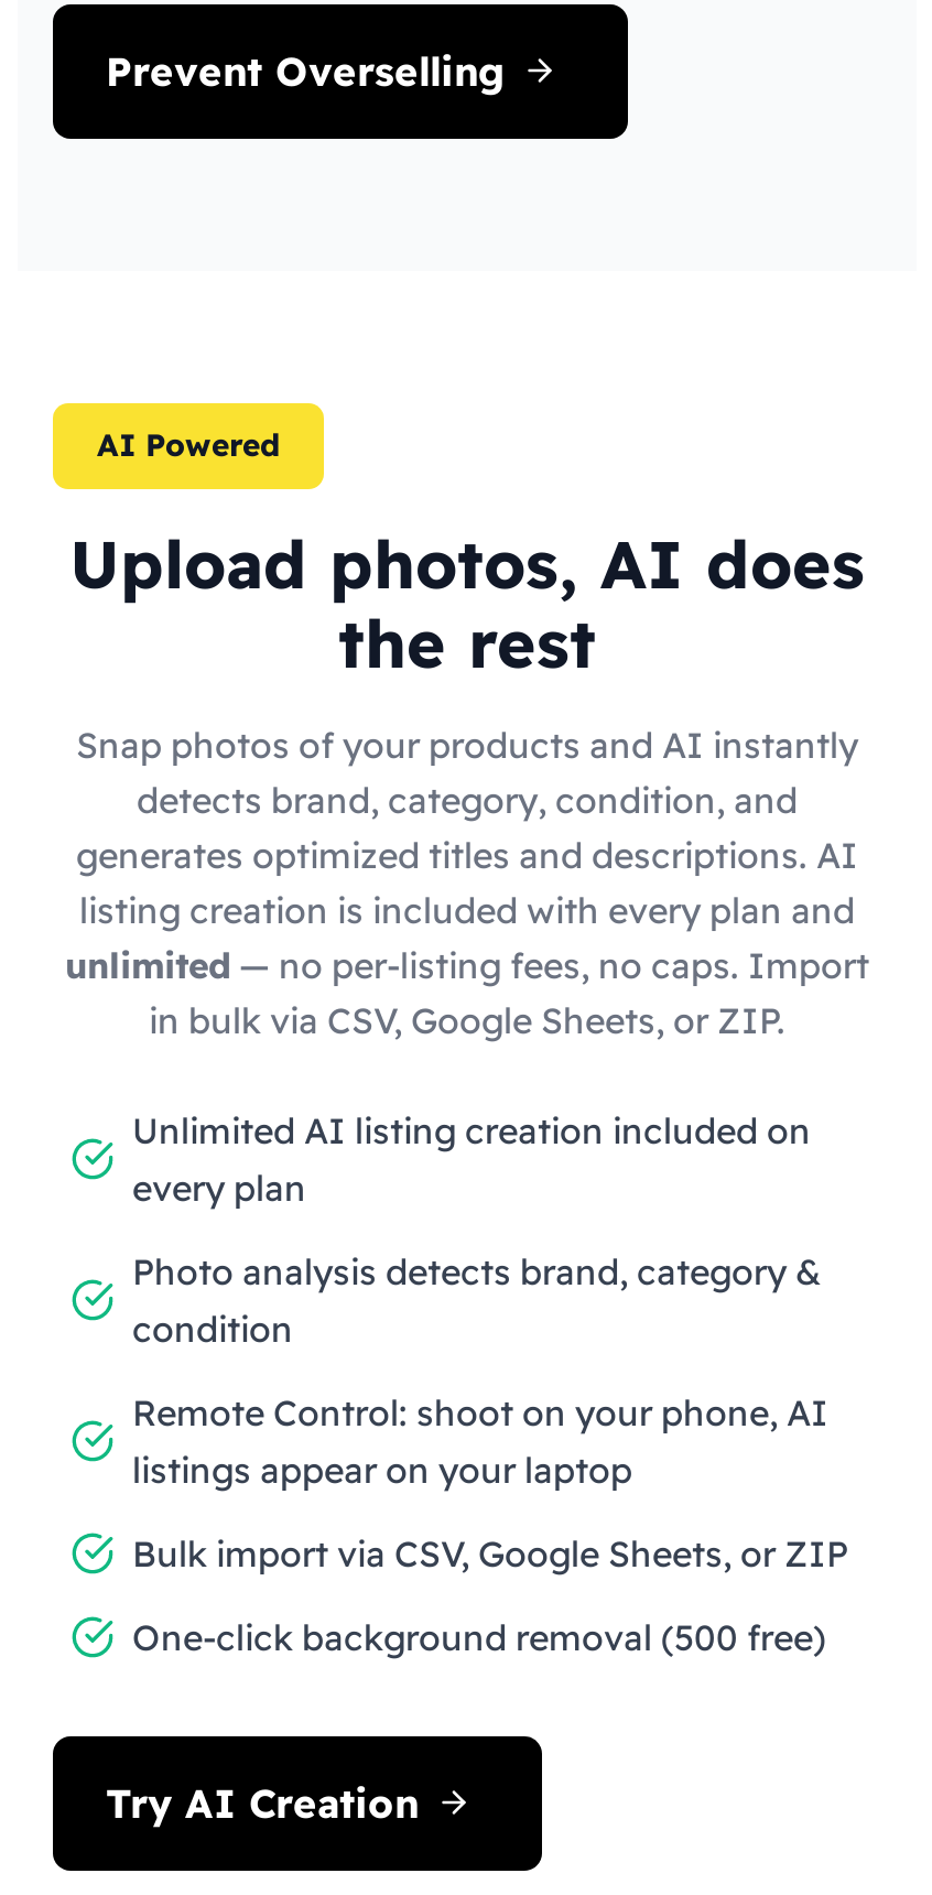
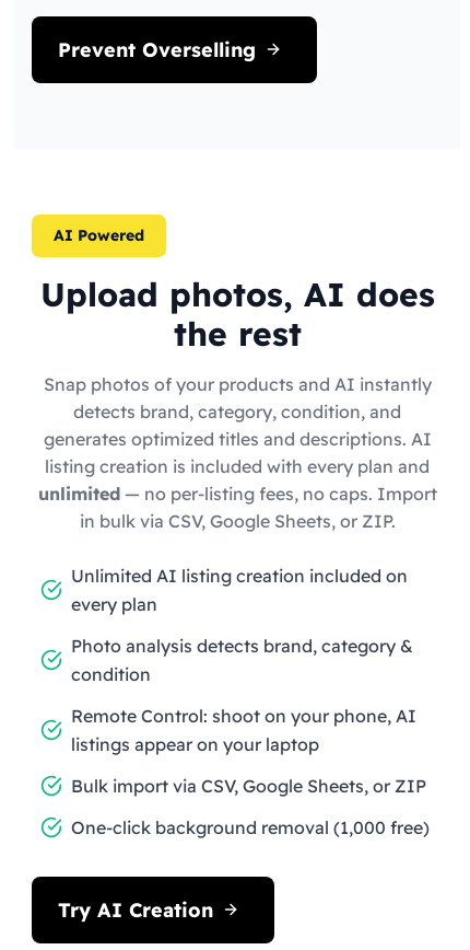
- One-click background removal (500 free)
+ One-click background removal (1,000 free)
